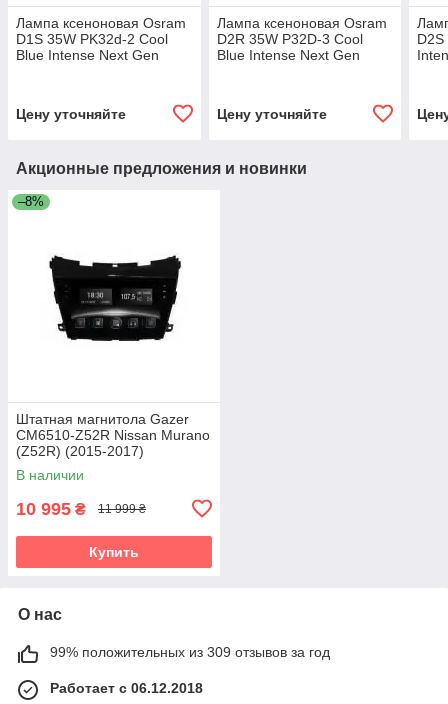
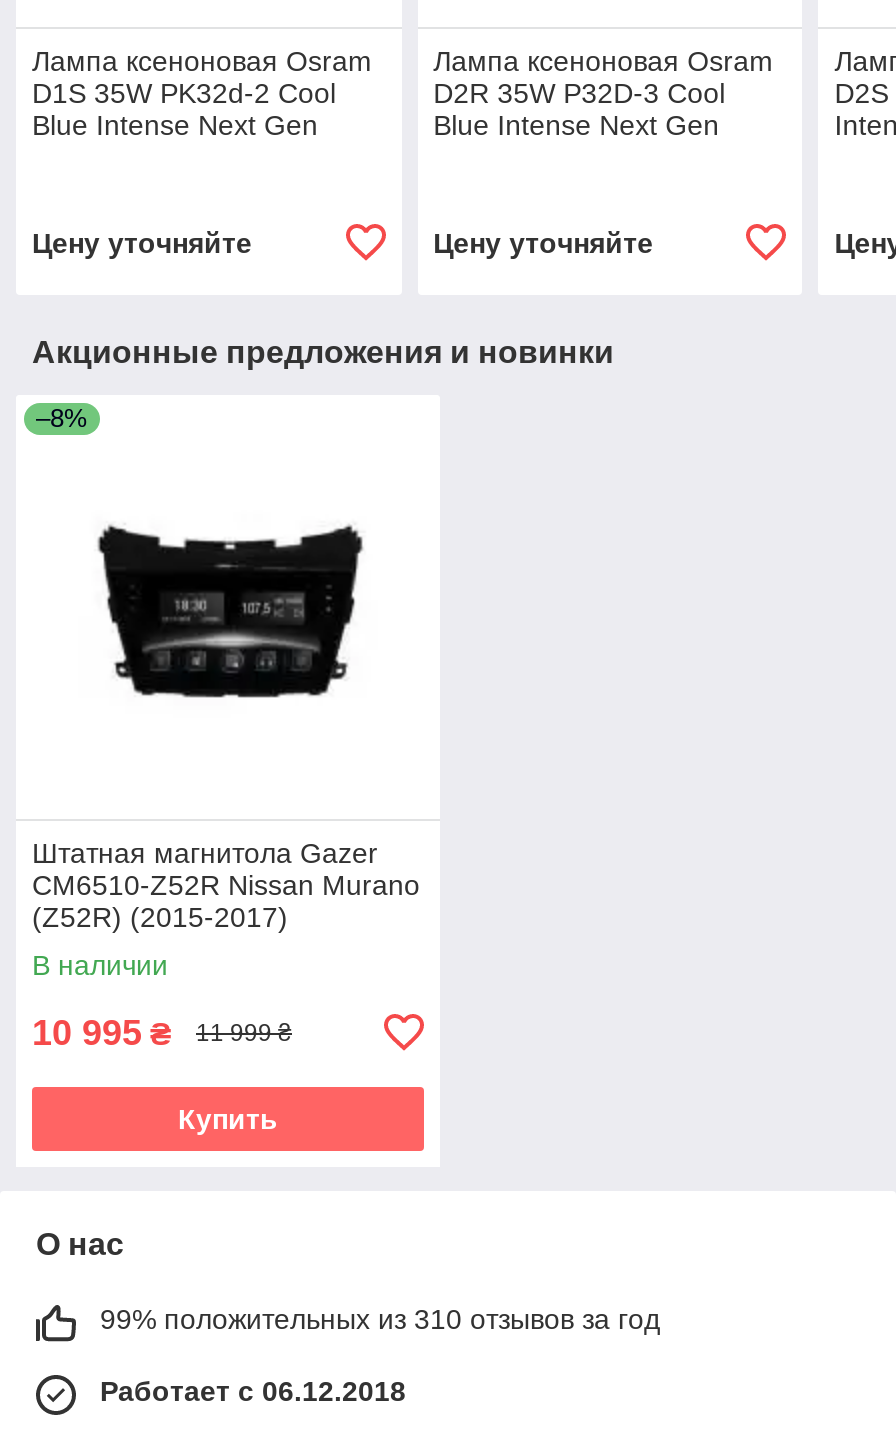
- 99% положительных из 309 отзывов за год
+ 99% положительных из 310 отзывов за год
